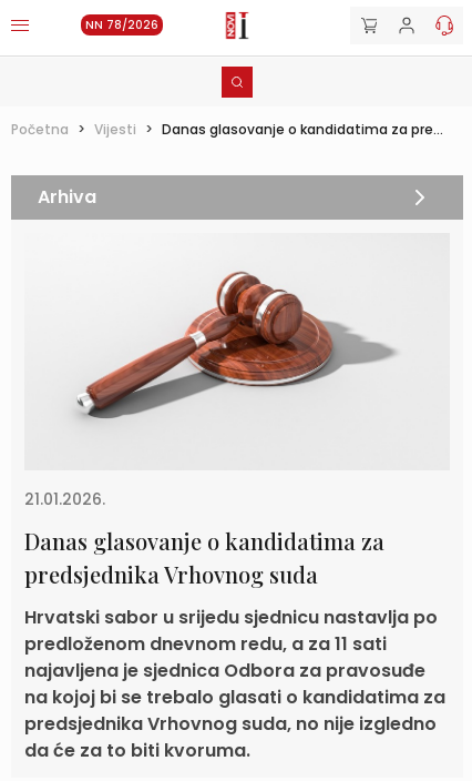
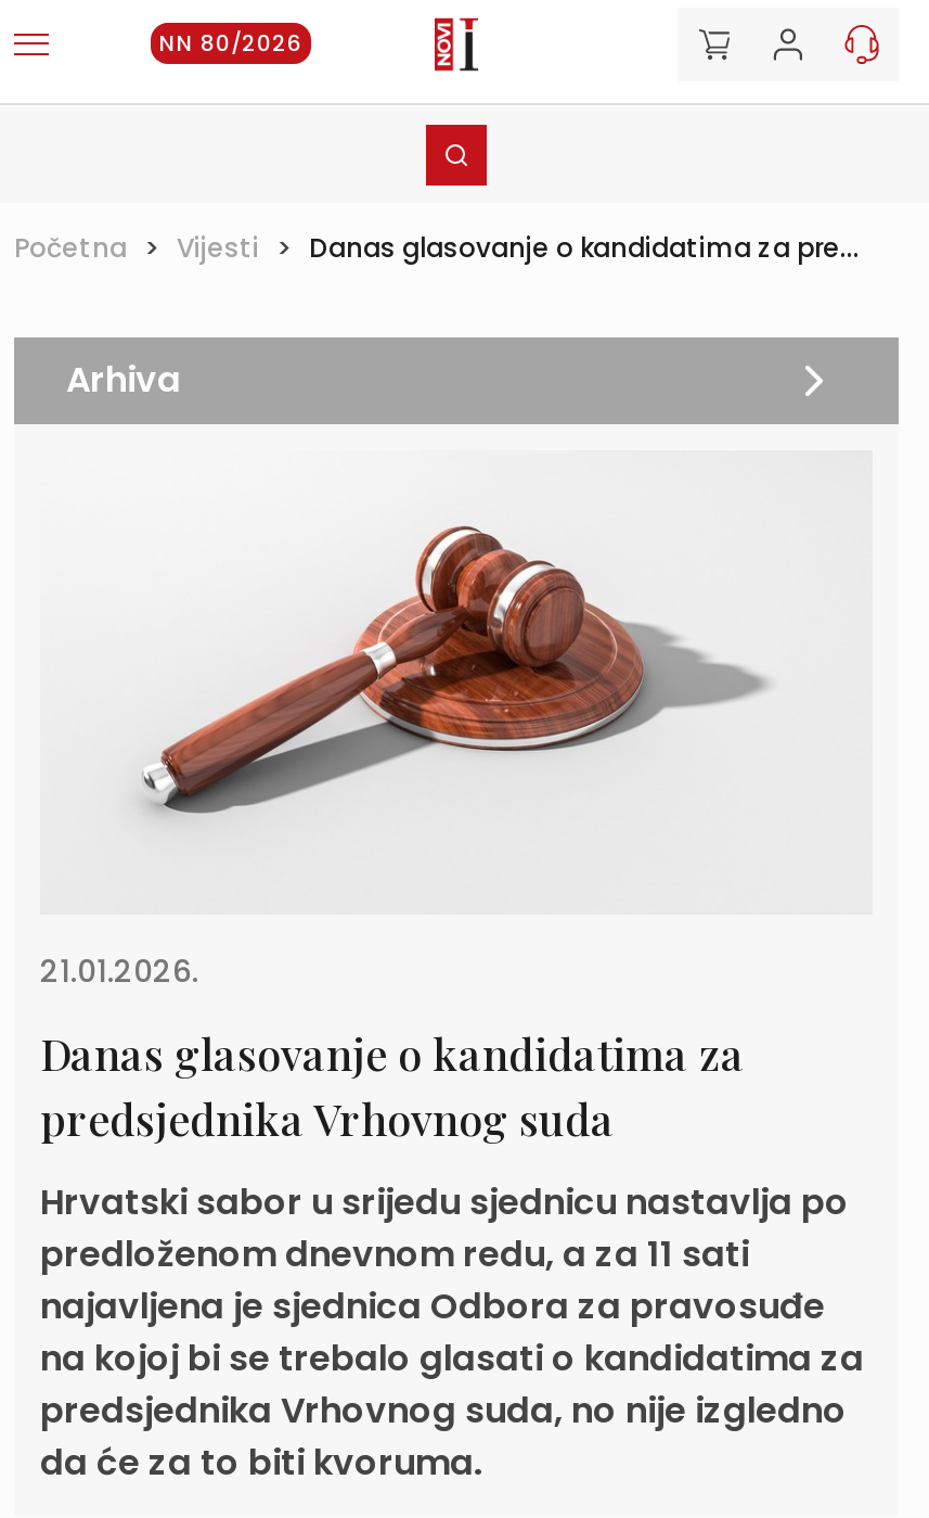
- NN 78/2026
+ NN 80/2026
